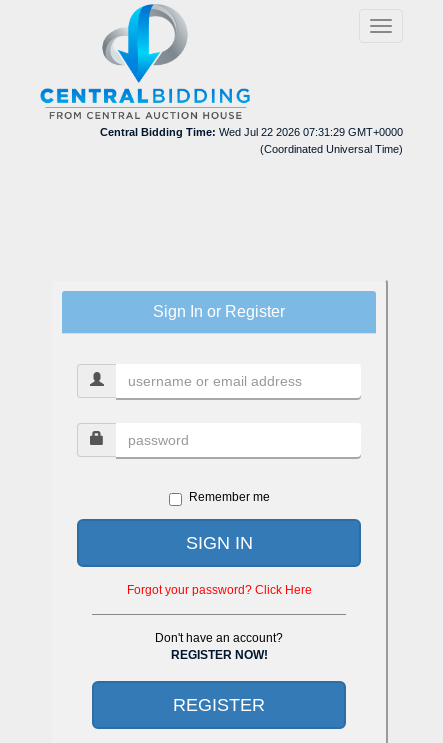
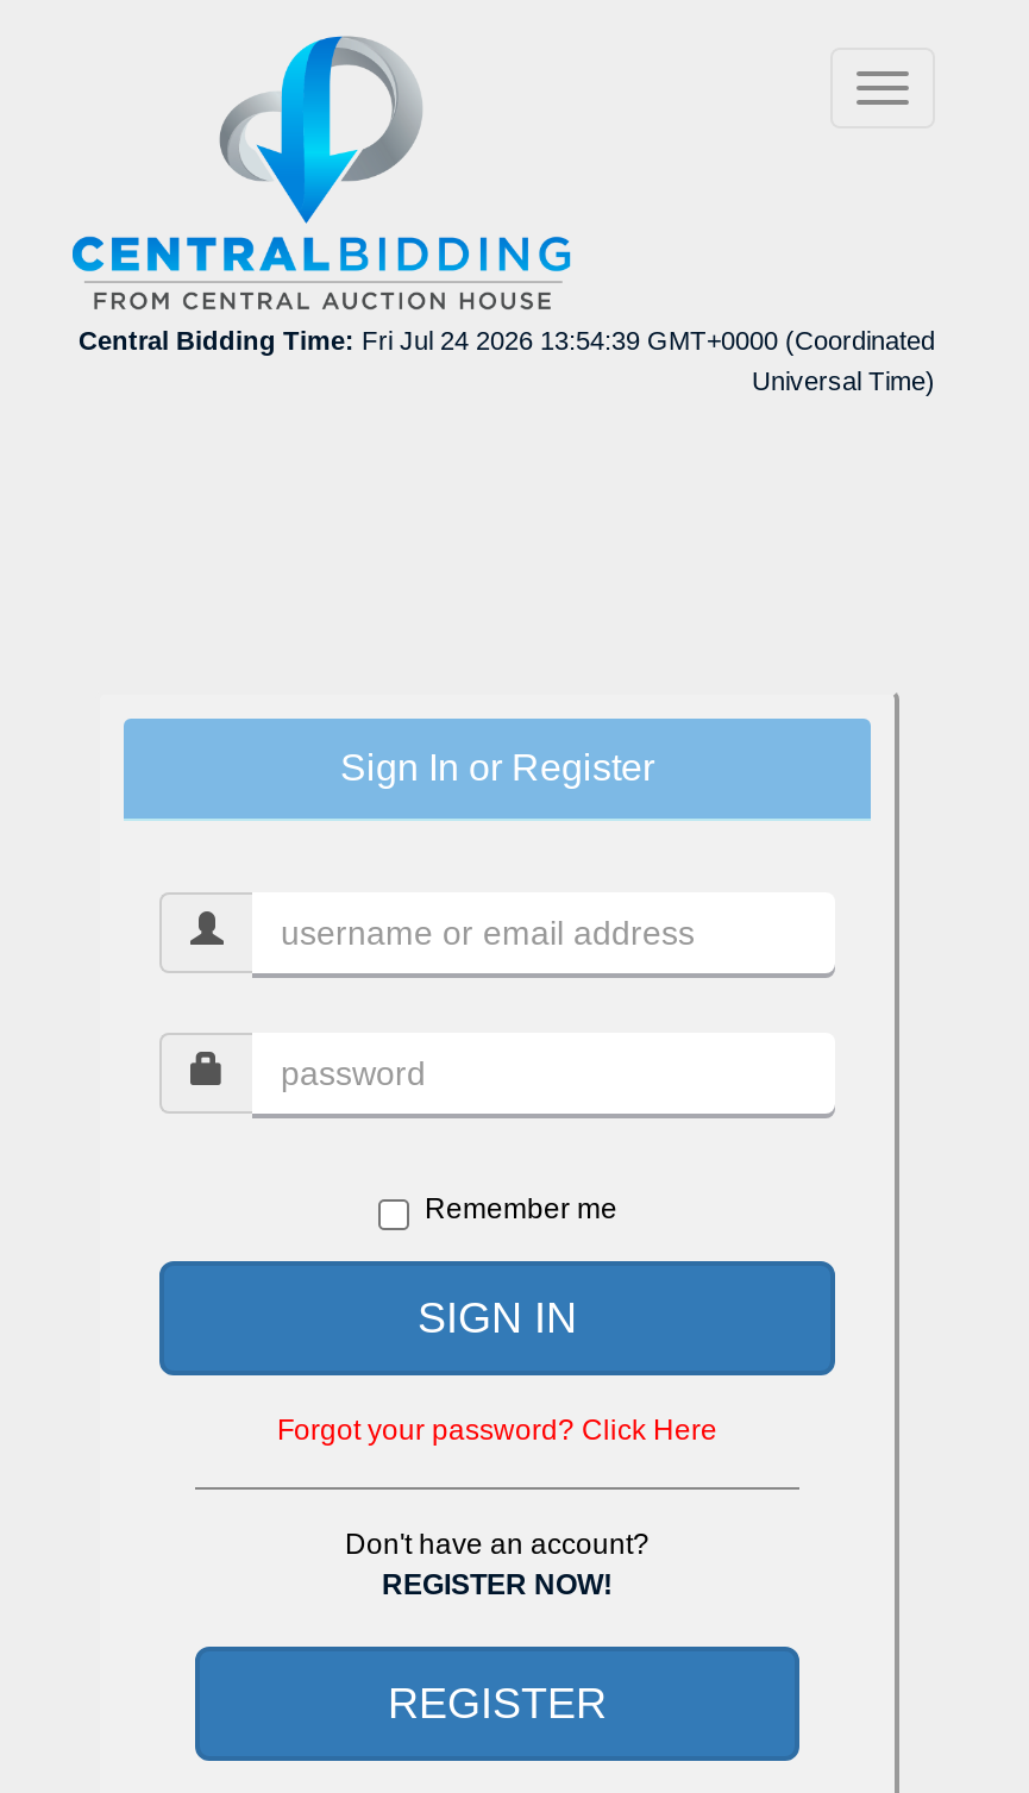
- Central Bidding Time: Wed Jul 22 2026 07:31:29 GMT+0000
- (Coordinated Universal Time)
+ Central Bidding Time: Fri Jul 24 2026 13:54:39 GMT+0000 (Coordinated
+ Universal Time)
